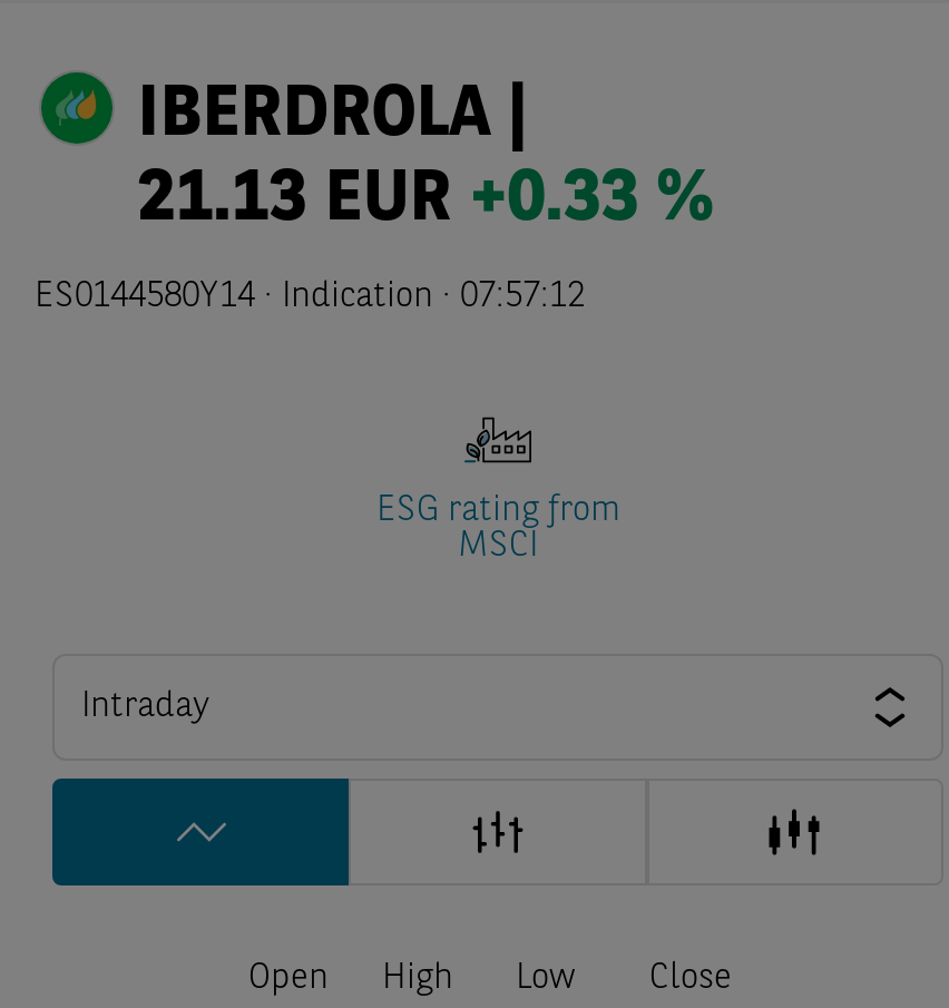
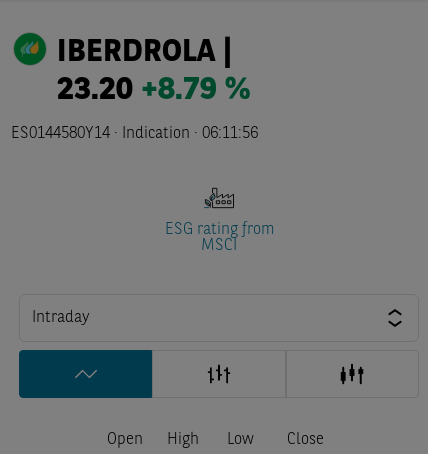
- 21.13 EUR +0.33 %
+ 23.20 +8.79 %

- ES0144580Y14 · Indication · 07:57:12
+ ES0144580Y14 · Indication · 06:11:56
